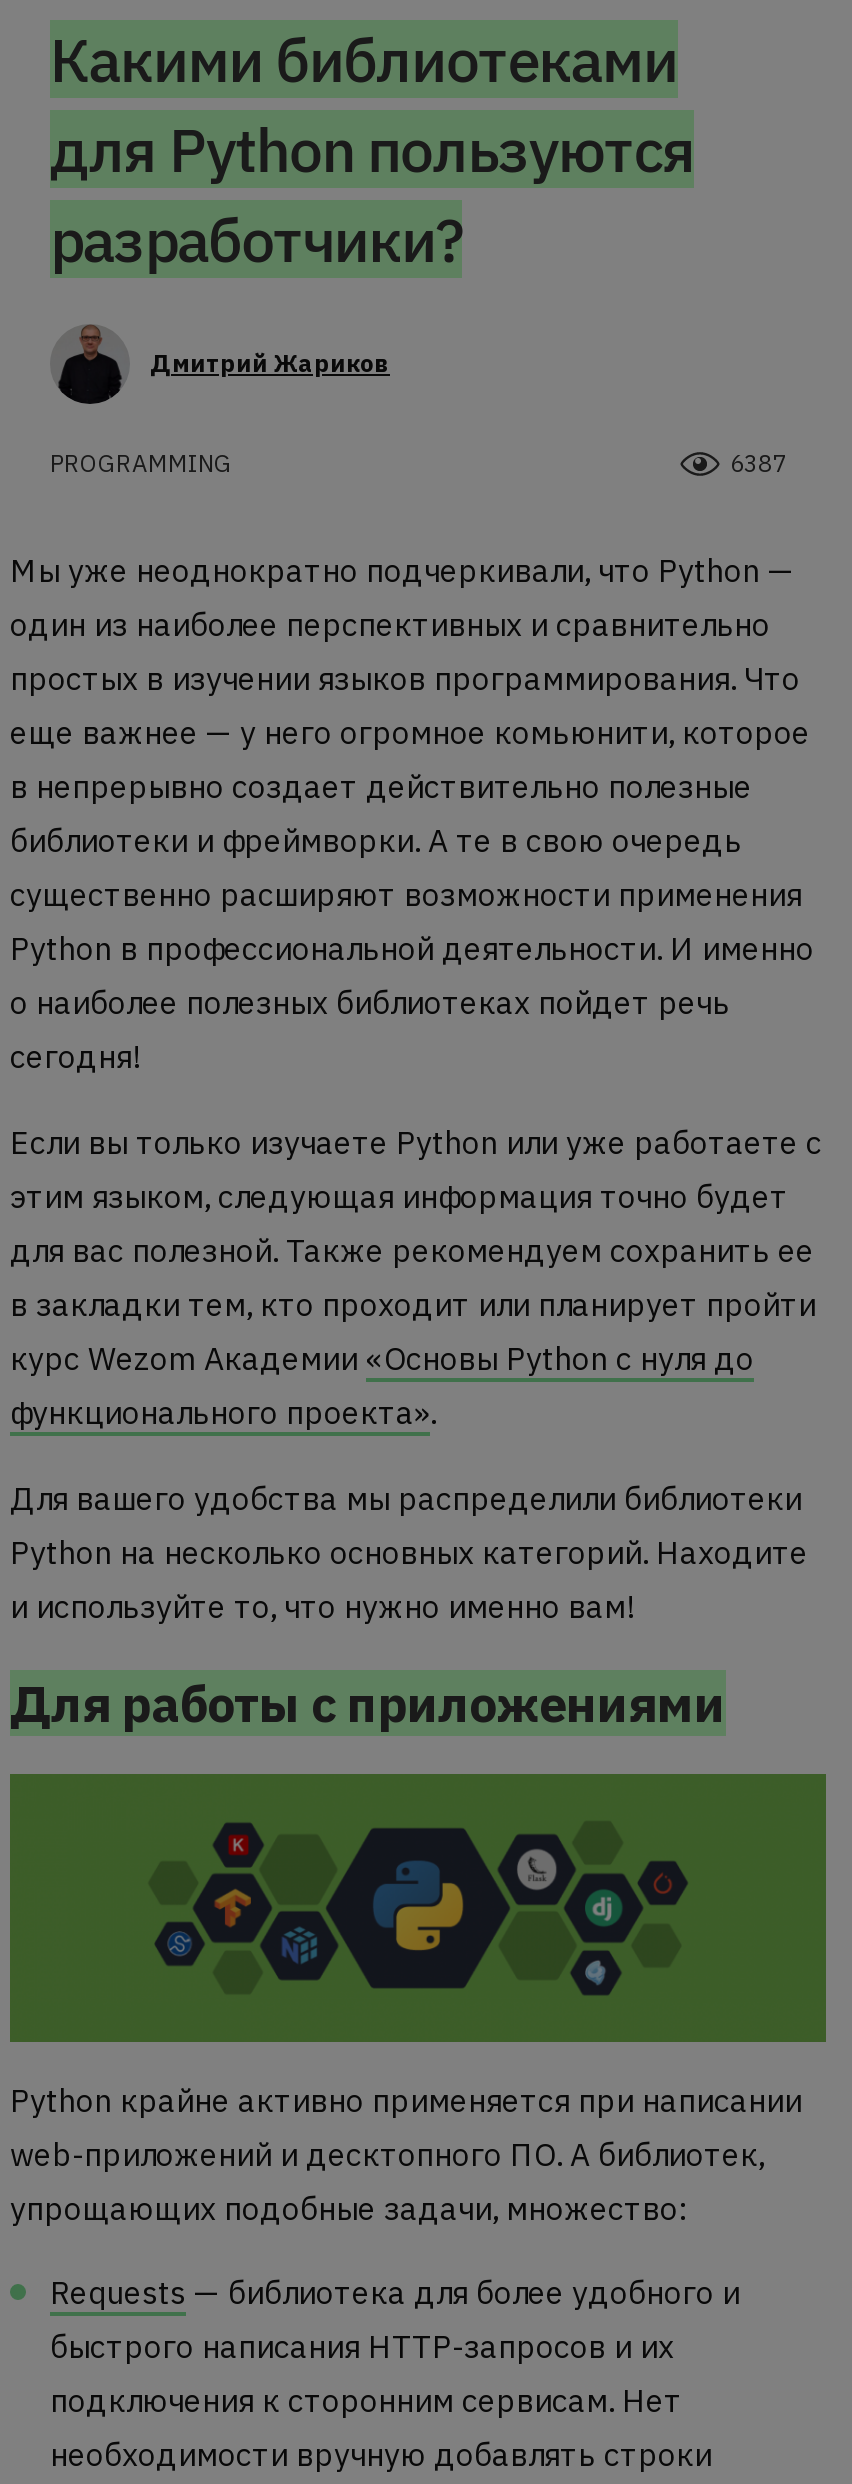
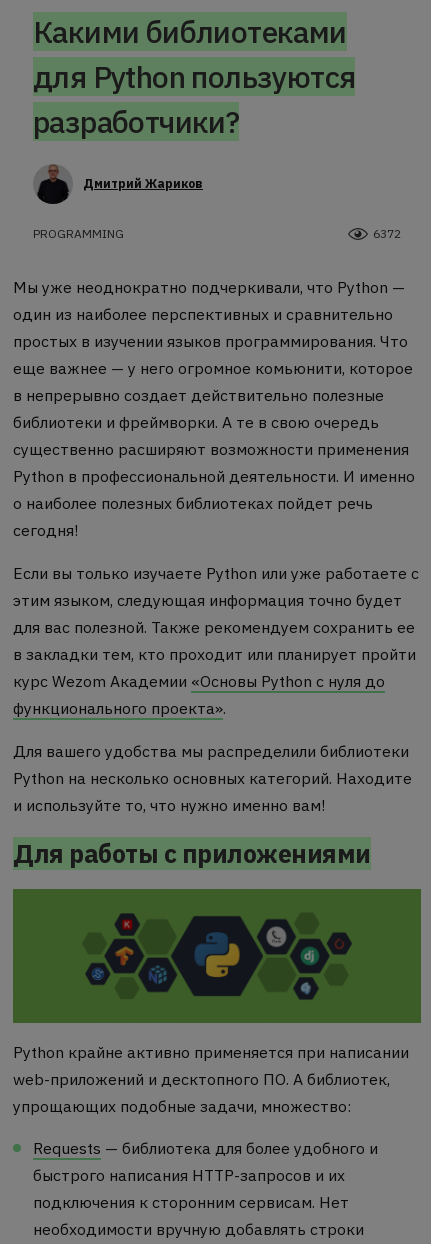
- 6387
+ 6372
